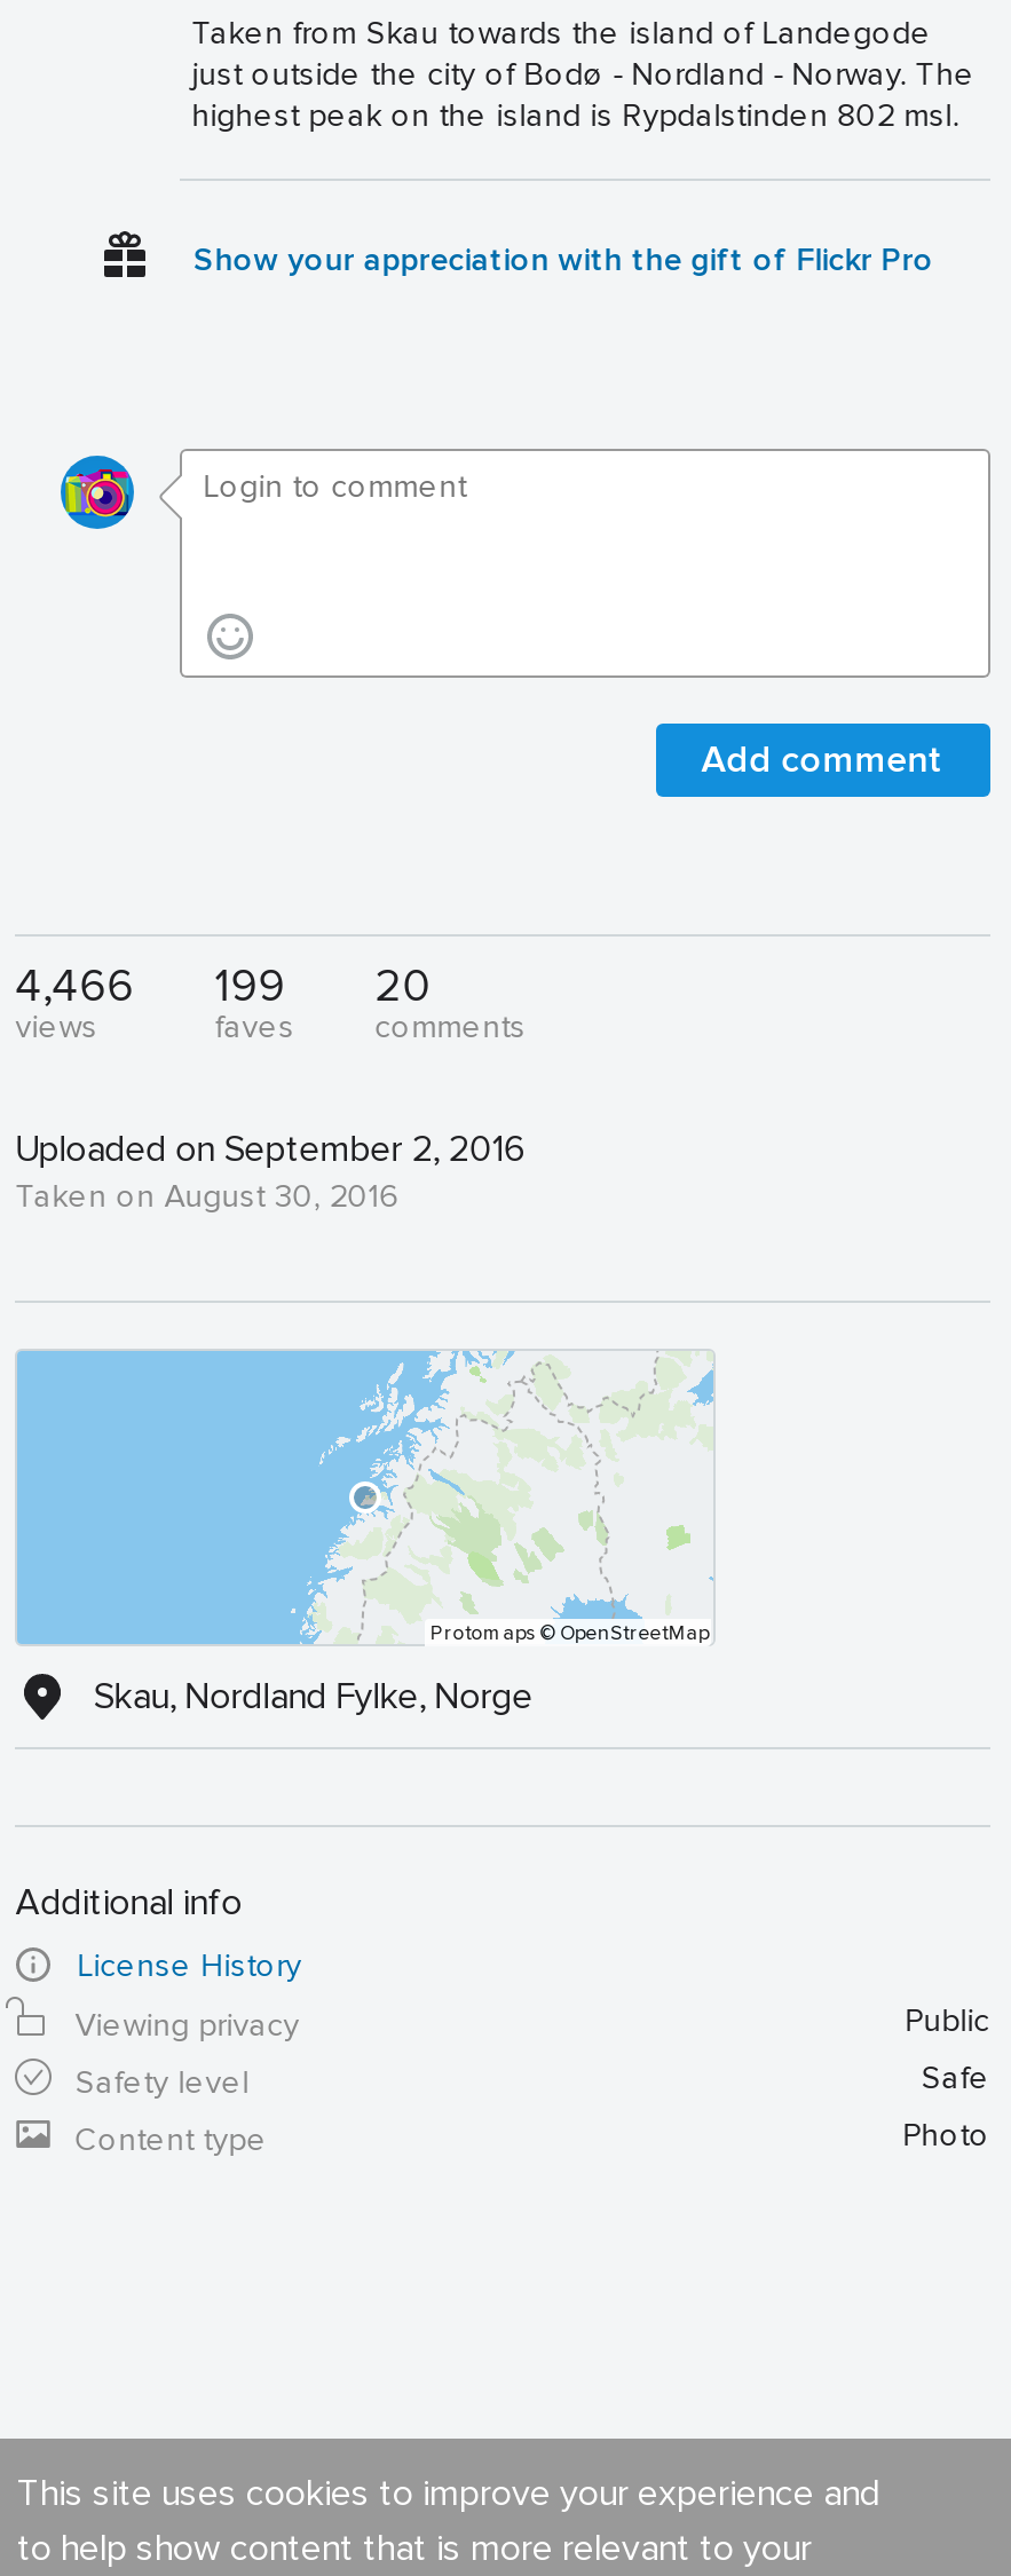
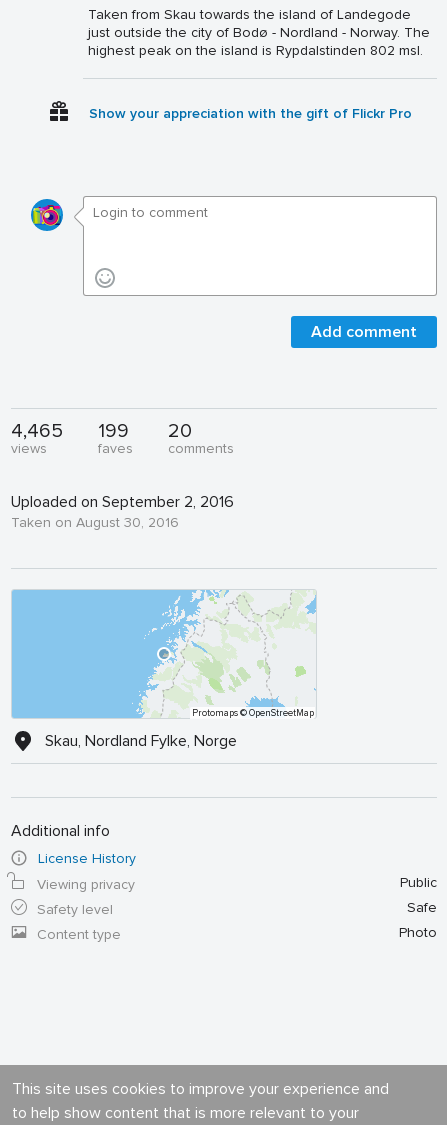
- 4,466 199 20
+ 4,465 199 20
